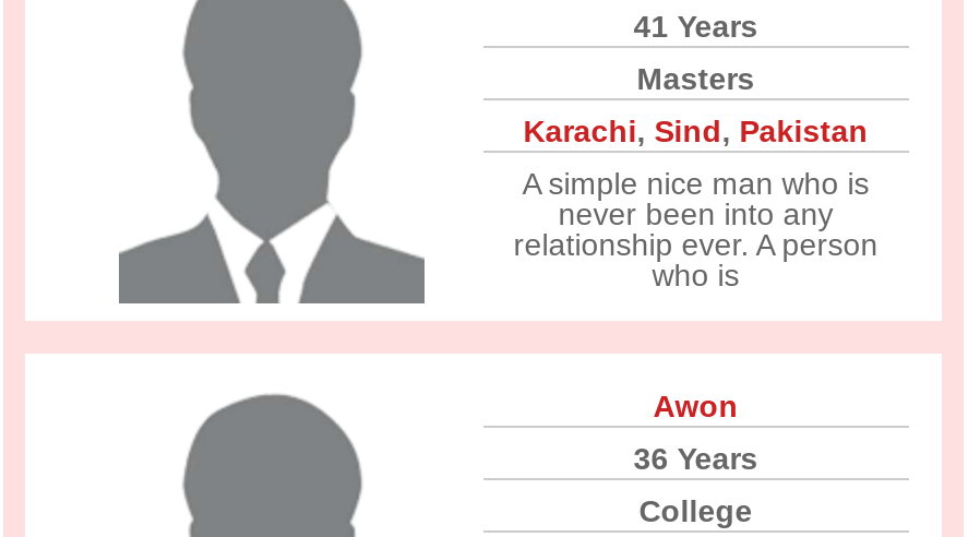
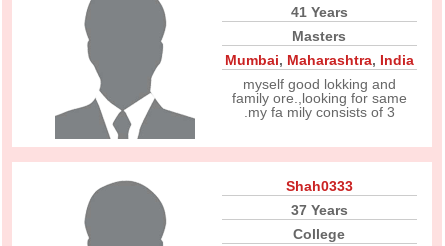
- Karachi, Sind, Pakistan
+ Mumbai, Maharashtra, India

- A simple nice man who is
- never been into any
- relationship ever. A person
- who is
+ myself good lokking and
+ family ore.,looking for same
+ .my fa mily consists of 3

- Awon
+ Shah0333

- 36 Years
+ 37 Years
